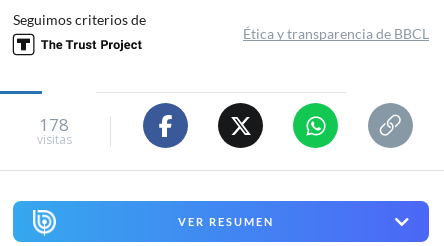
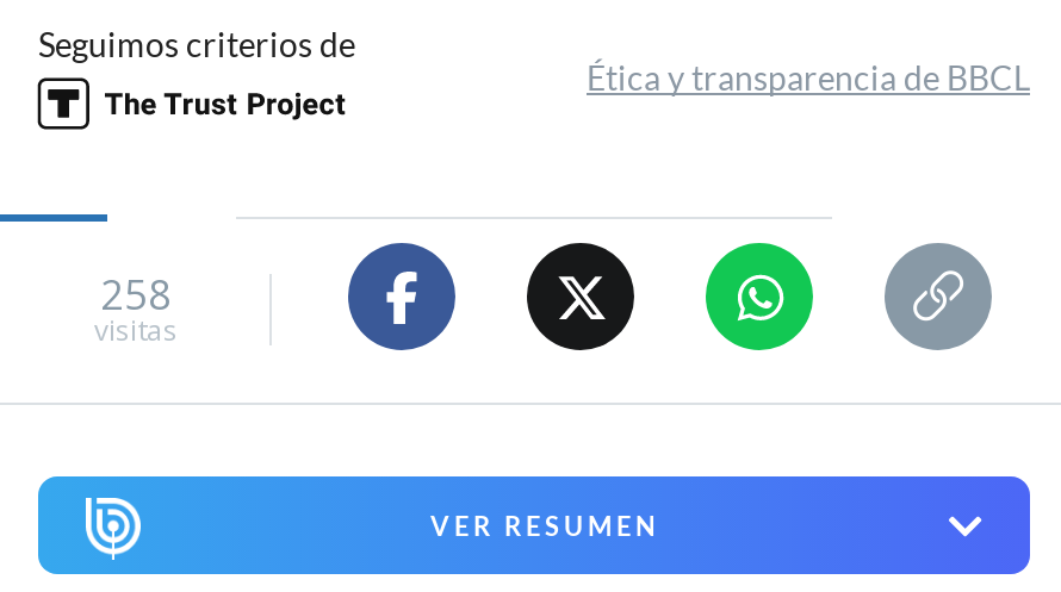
- 178
+ 258
